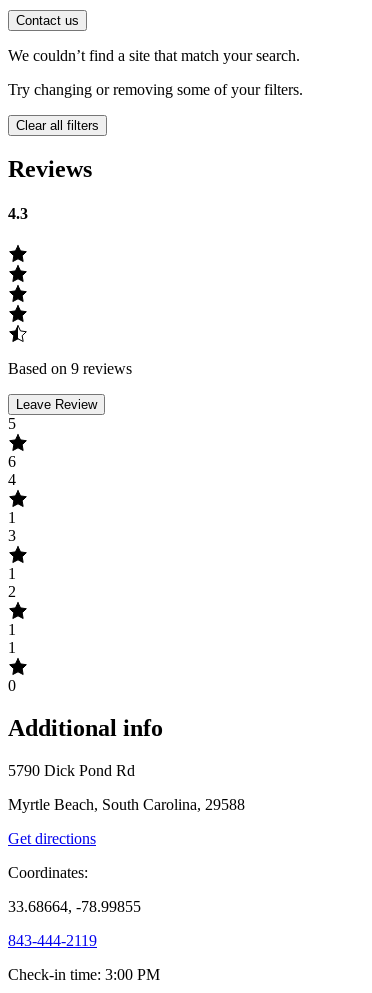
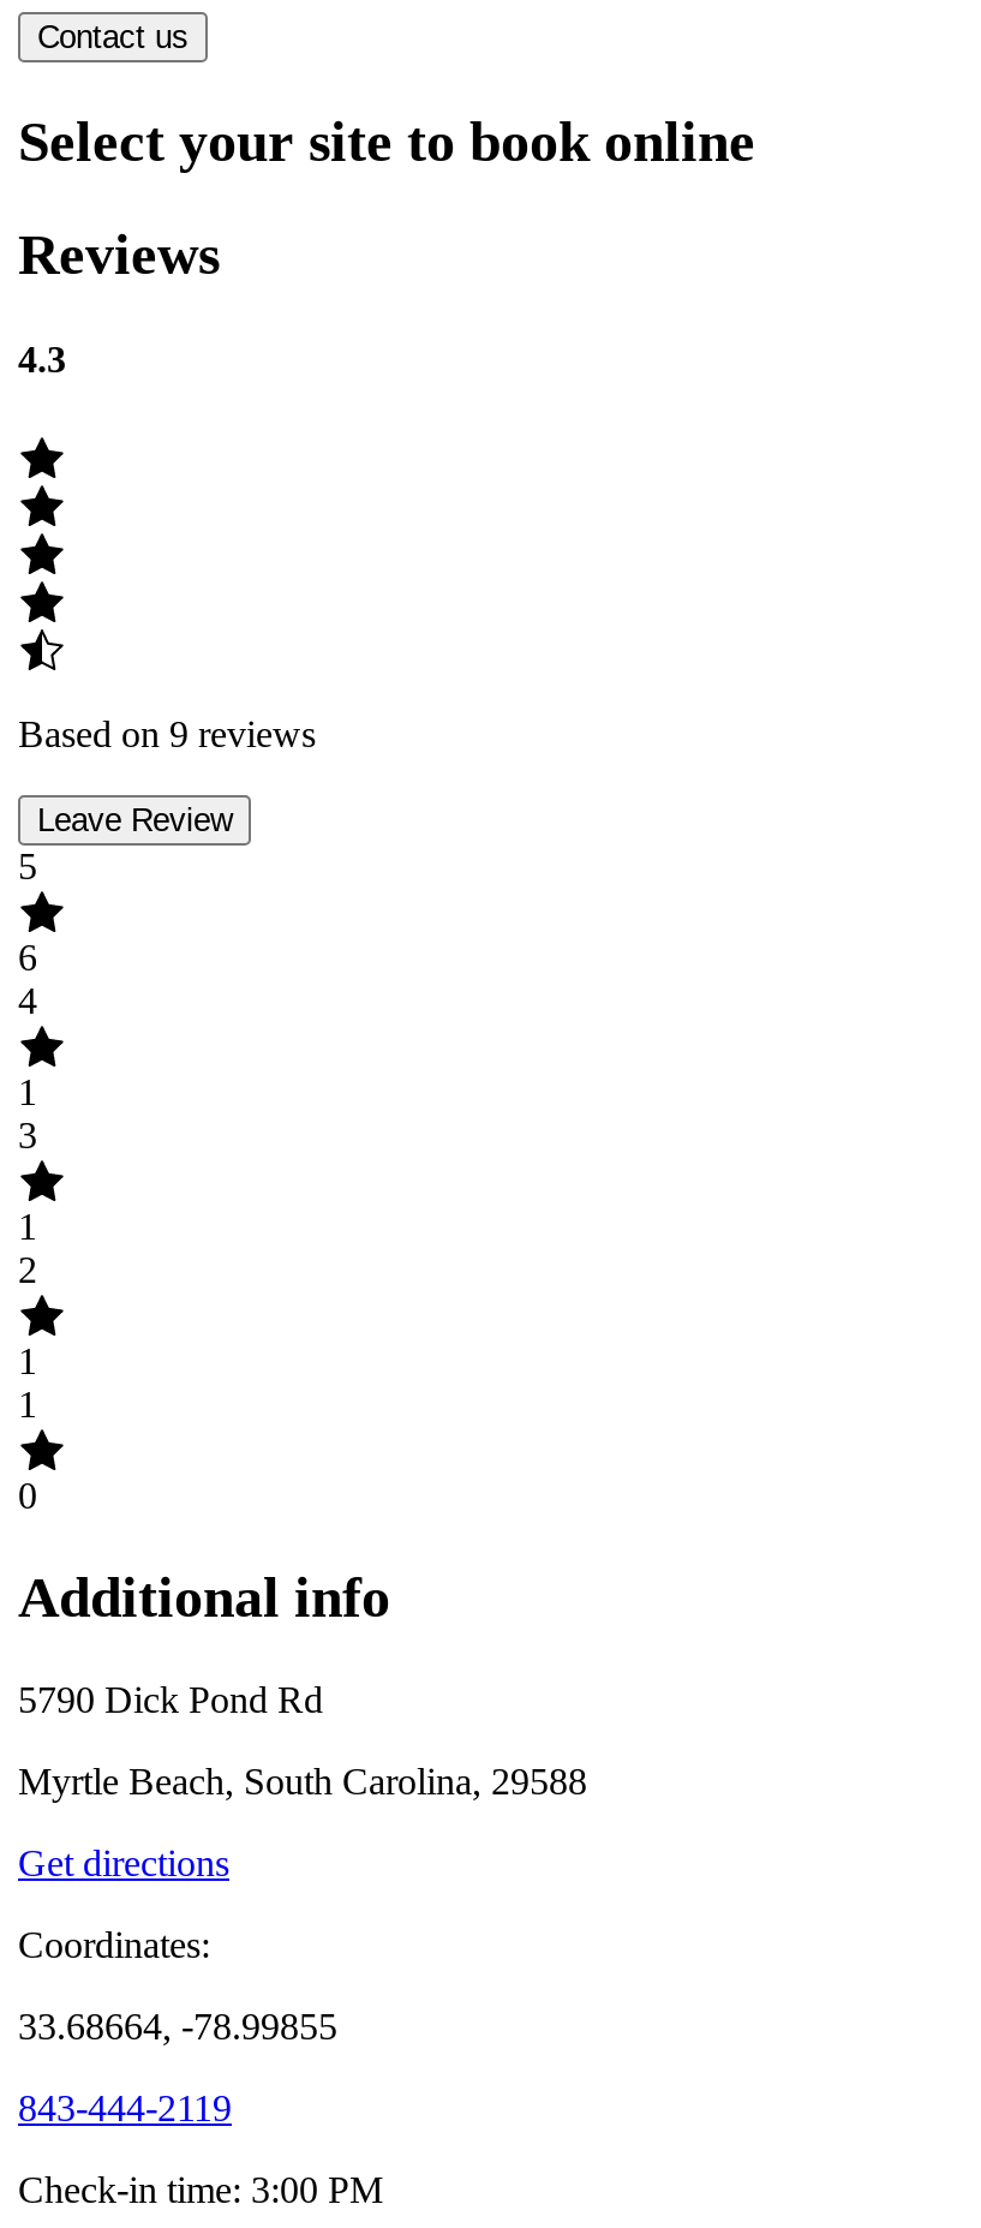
- We couldn’t find a site that match your search.
- Try changing or removing some of your filters.
- Clear all filters
+ Select your site to book online
